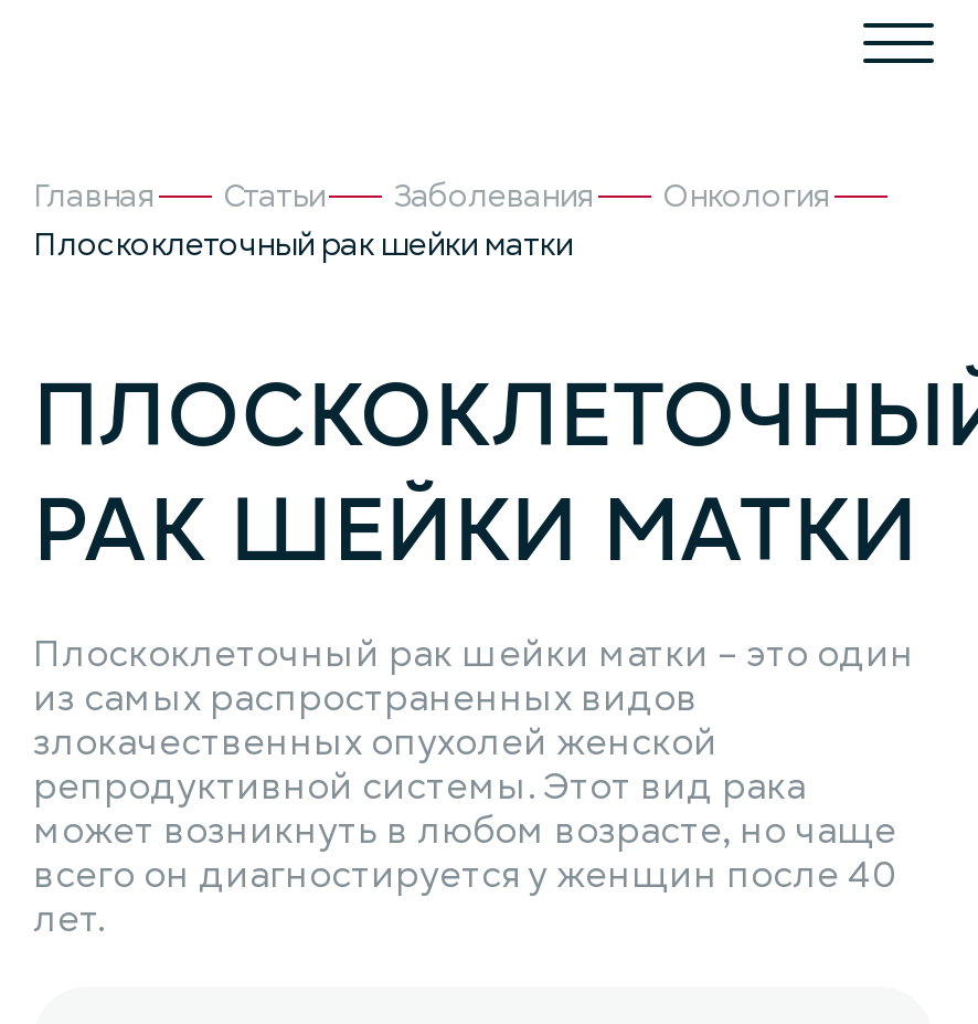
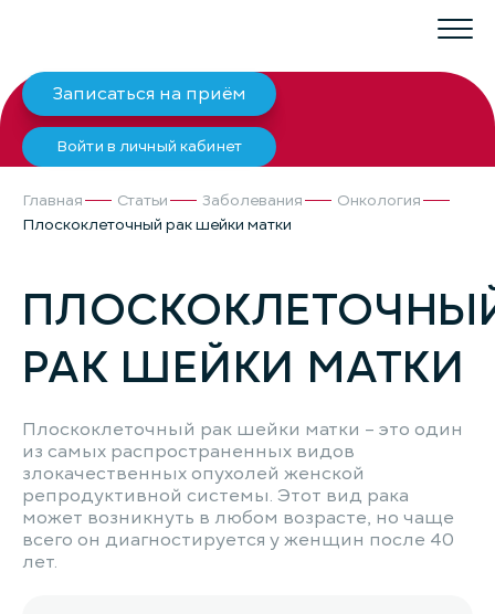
+ [image]
+ Записаться на приём
+ Войти в личный кабинет
